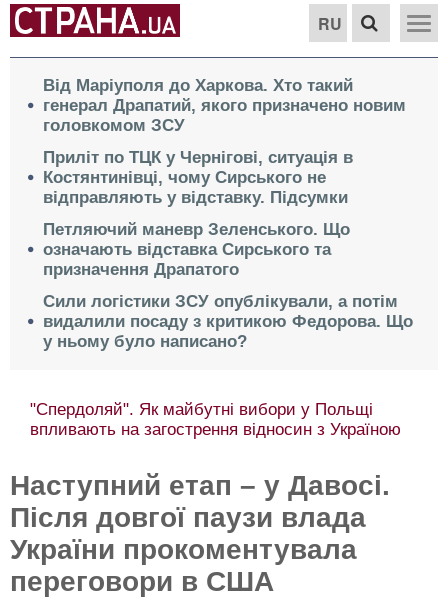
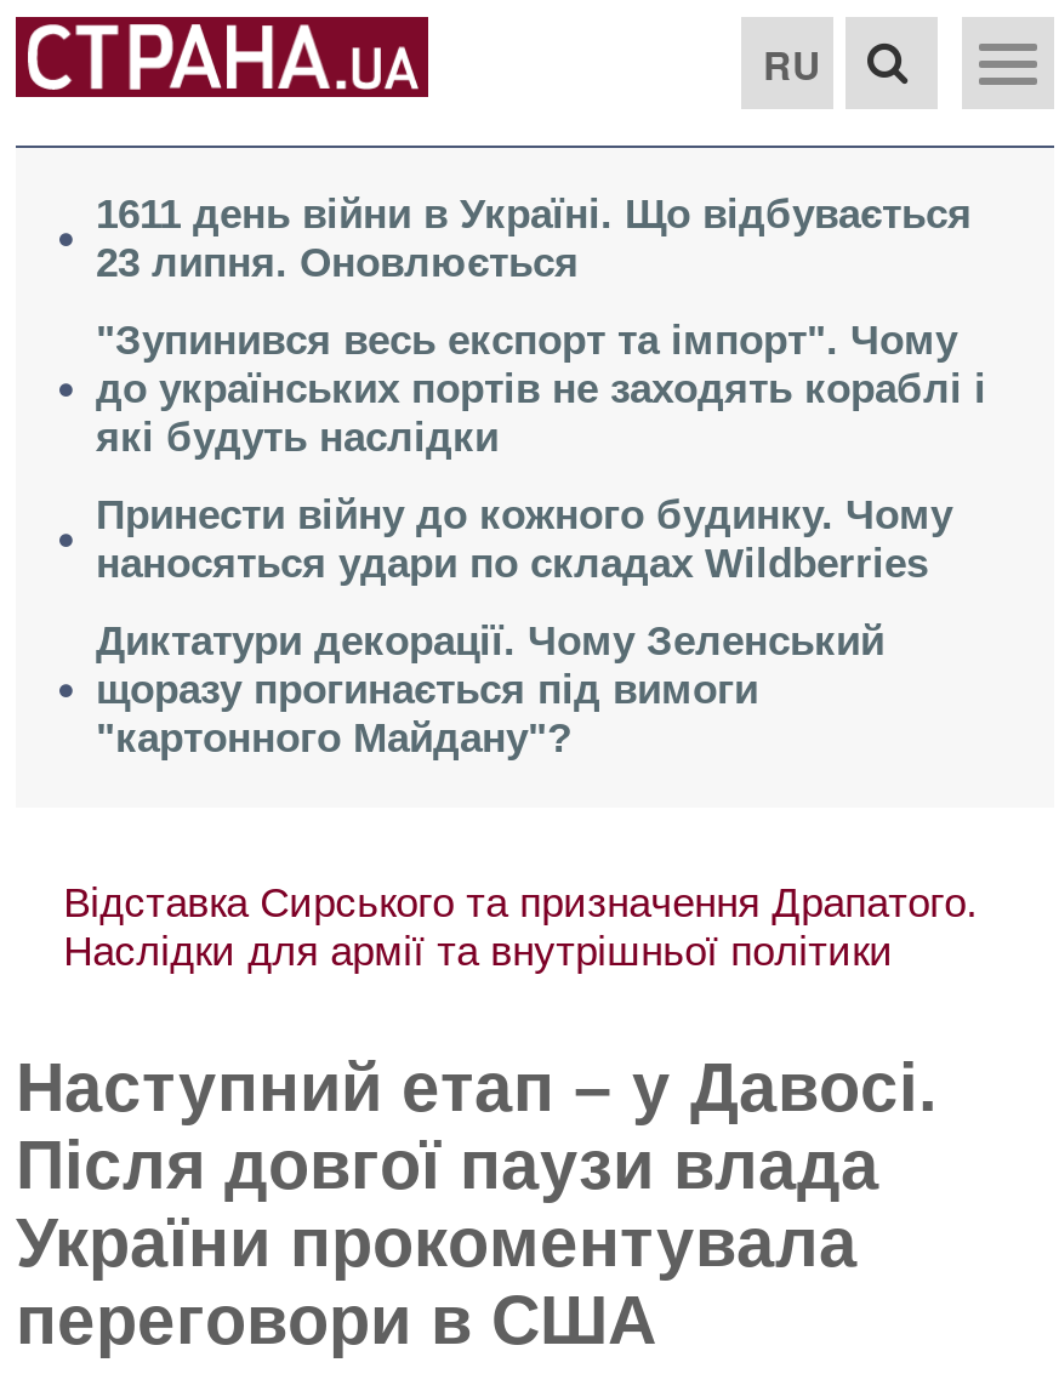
- Від Маріуполя до Харкова. Хто такий
- генерал Драпатий, якого призначено новим
- головкомом ЗСУ
+ 1611 день війни в Україні. Що відбувається
+ 23 липня. Оновлюється

- Приліт по ТЦК у Чернігові, ситуація в
- Костянтинівці, чому Сирського не
- відправляють у відставку. Підсумки
+ "Зупинився весь експорт та імпорт". Чому
+ до українських портів не заходять кораблі і
+ які будуть наслідки

- Петляючий маневр Зеленського. Що
- означають відставка Сирського та
- призначення Драпатого
+ Принести війну до кожного будинку. Чому
+ наносяться удари по складах Wildberries

- Сили логістики ЗСУ опублікували, а потім
- видалили посаду з критикою Федорова. Що
- у ньому було написано?
+ Диктатури декорації. Чому Зеленський
+ щоразу прогинається під вимоги
+ "картонного Майдану"?

- "Спердоляй". Як майбутні вибори у Польщі
- впливають на загострення відносин з Україною
+ Відставка Сирського та призначення Драпатого.
+ Наслідки для армії та внутрішньої політики
